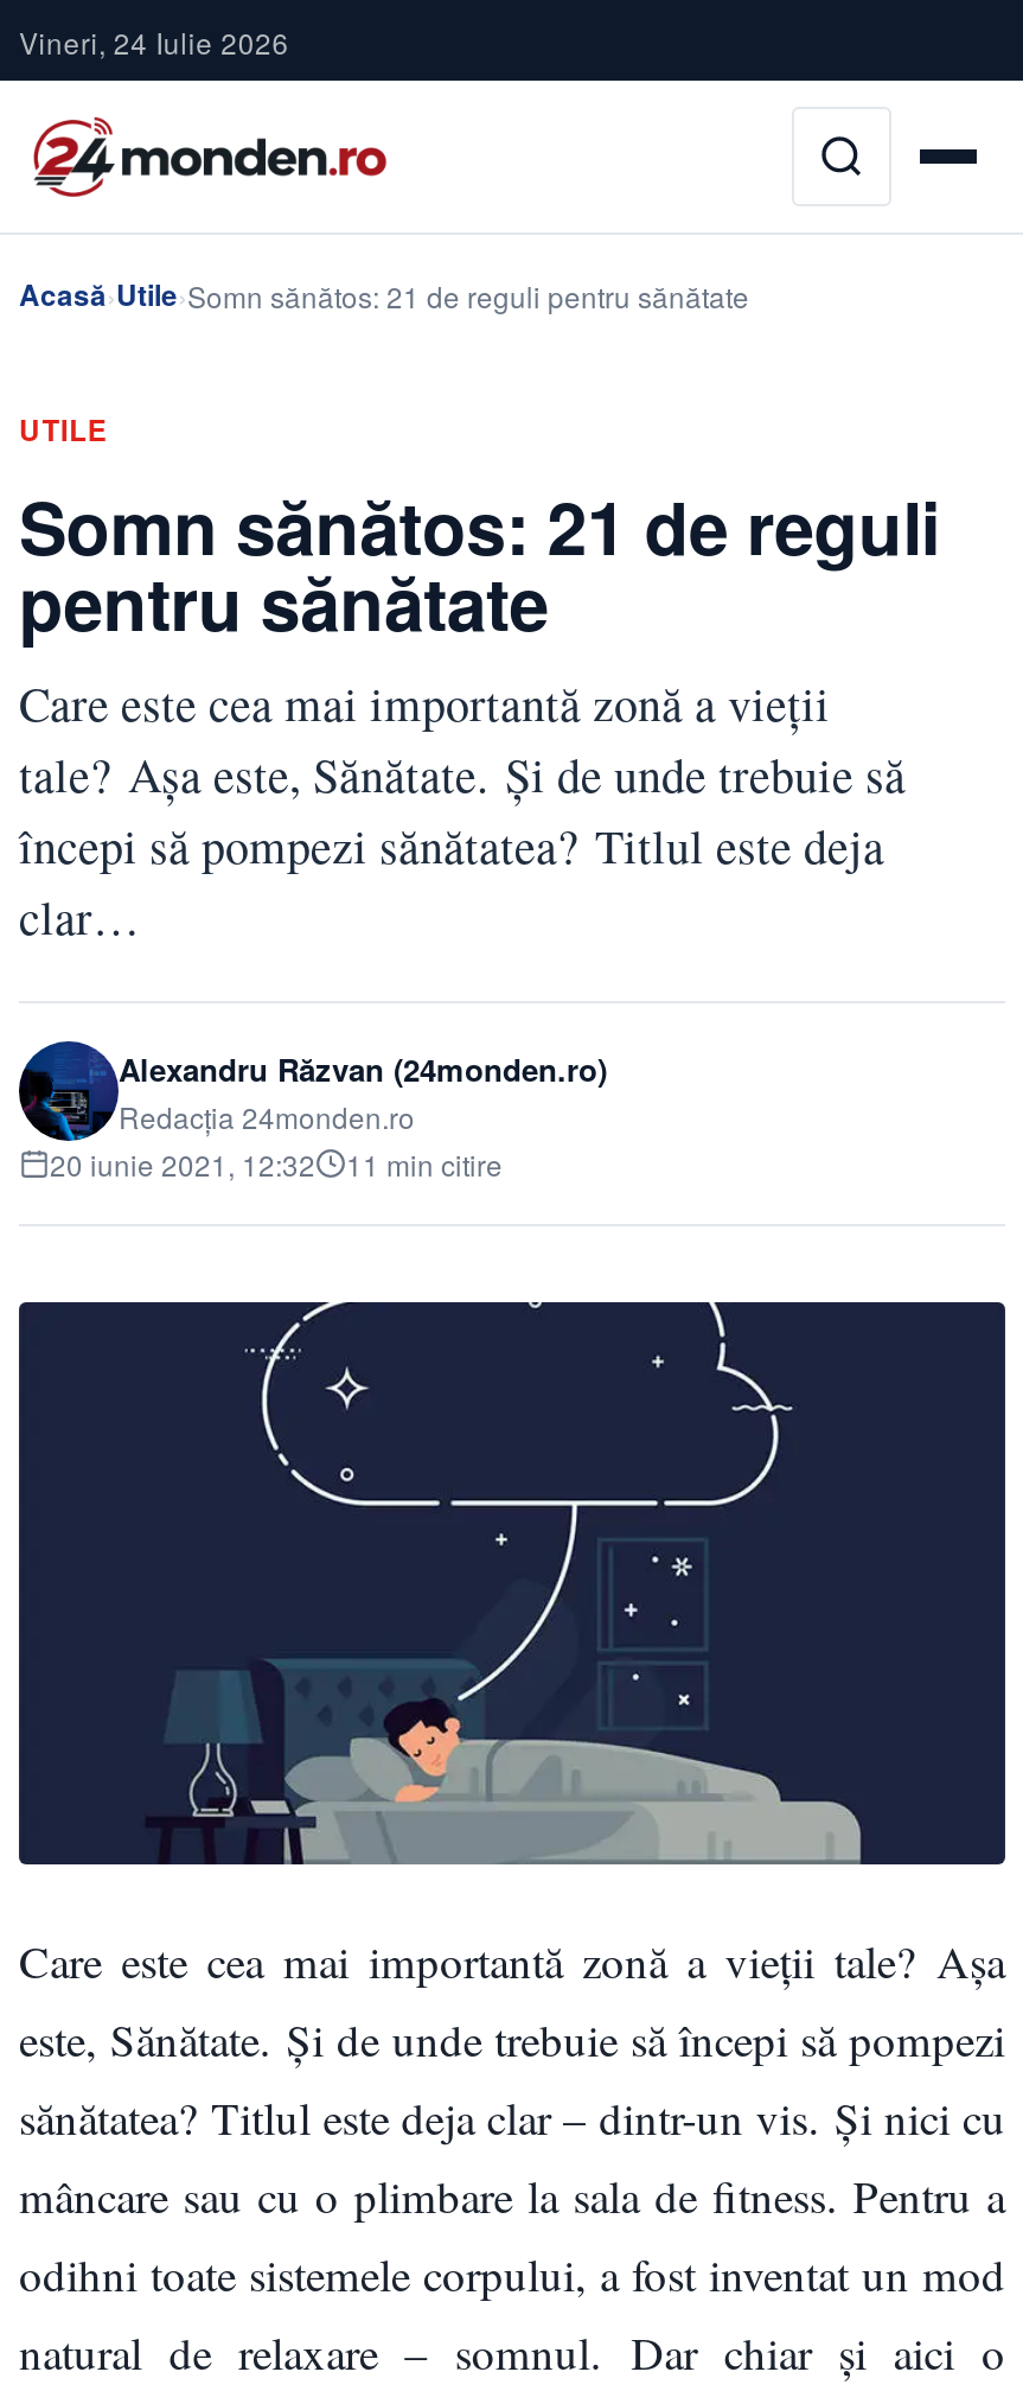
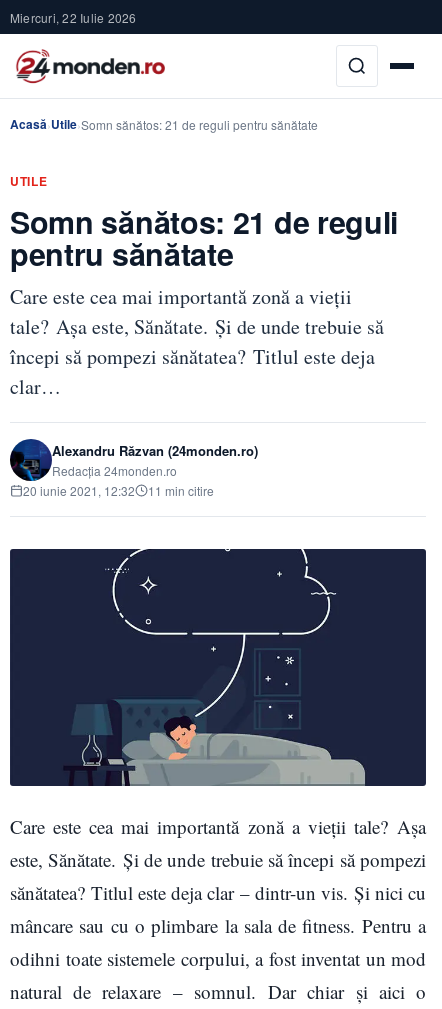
- Vineri, 24 Iulie 2026
+ Miercuri, 22 Iulie 2026
